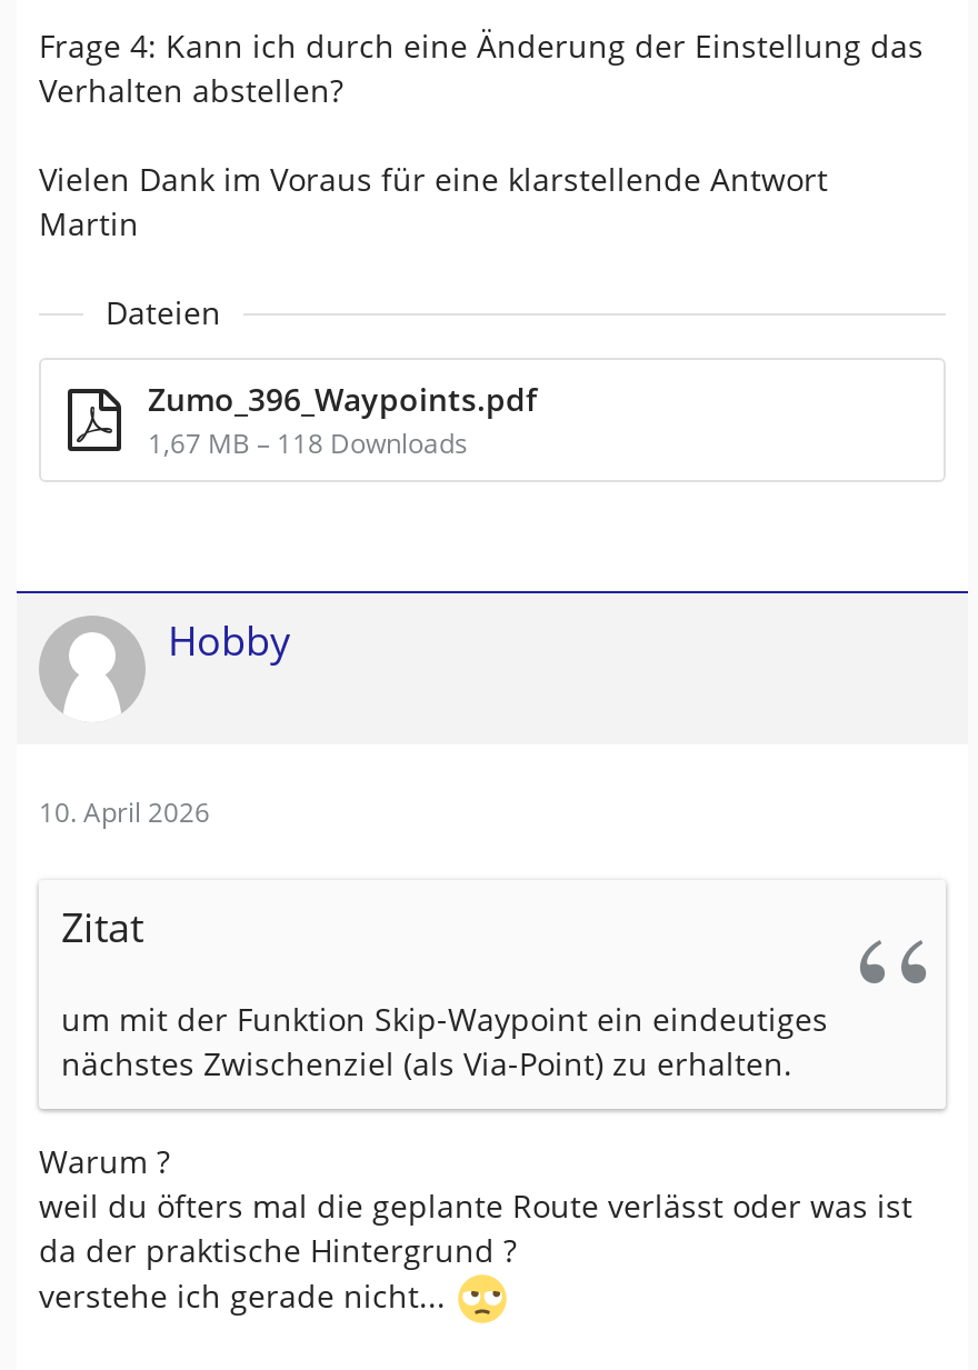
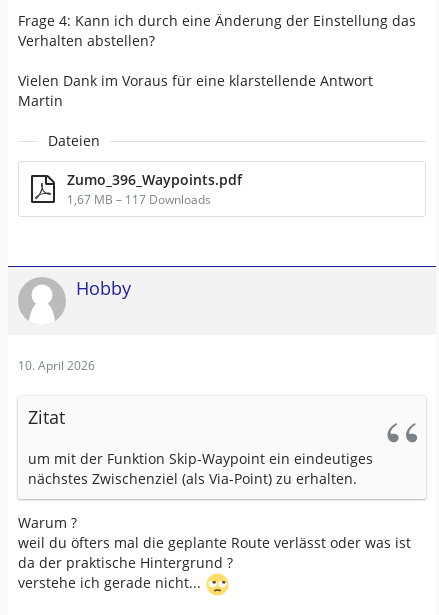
- 1,67 MB – 118 Downloads
+ 1,67 MB – 117 Downloads
